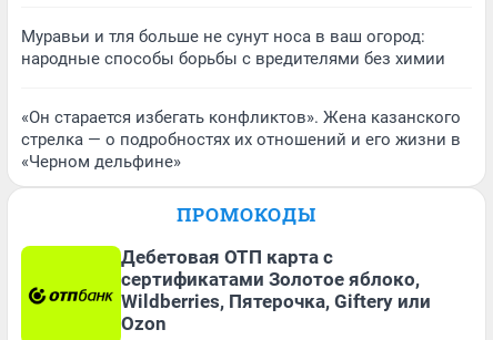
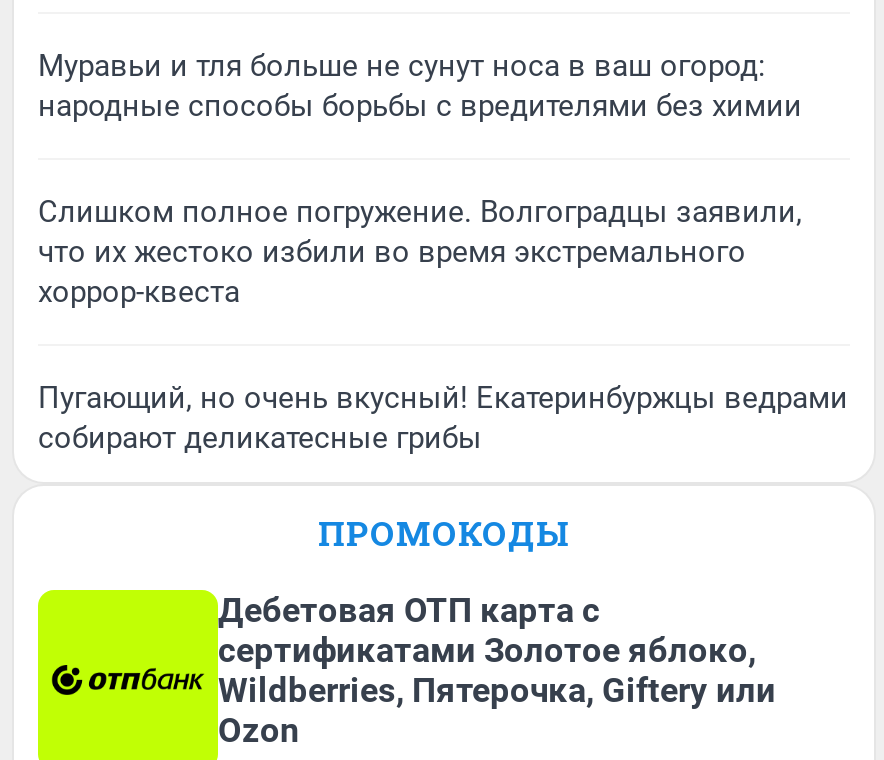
- «Он старается избегать конфликтов». Жена казанского
- стрелка — о подробностях их отношений и его жизни в
- «Черном дельфине»
+ Слишком полное погружение. Волгоградцы заявили,
+ что их жестоко избили во время экстремального
+ хоррор-квеста
+ Пугающий, но очень вкусный! Екатеринбуржцы ведрами
+ собирают деликатесные грибы
